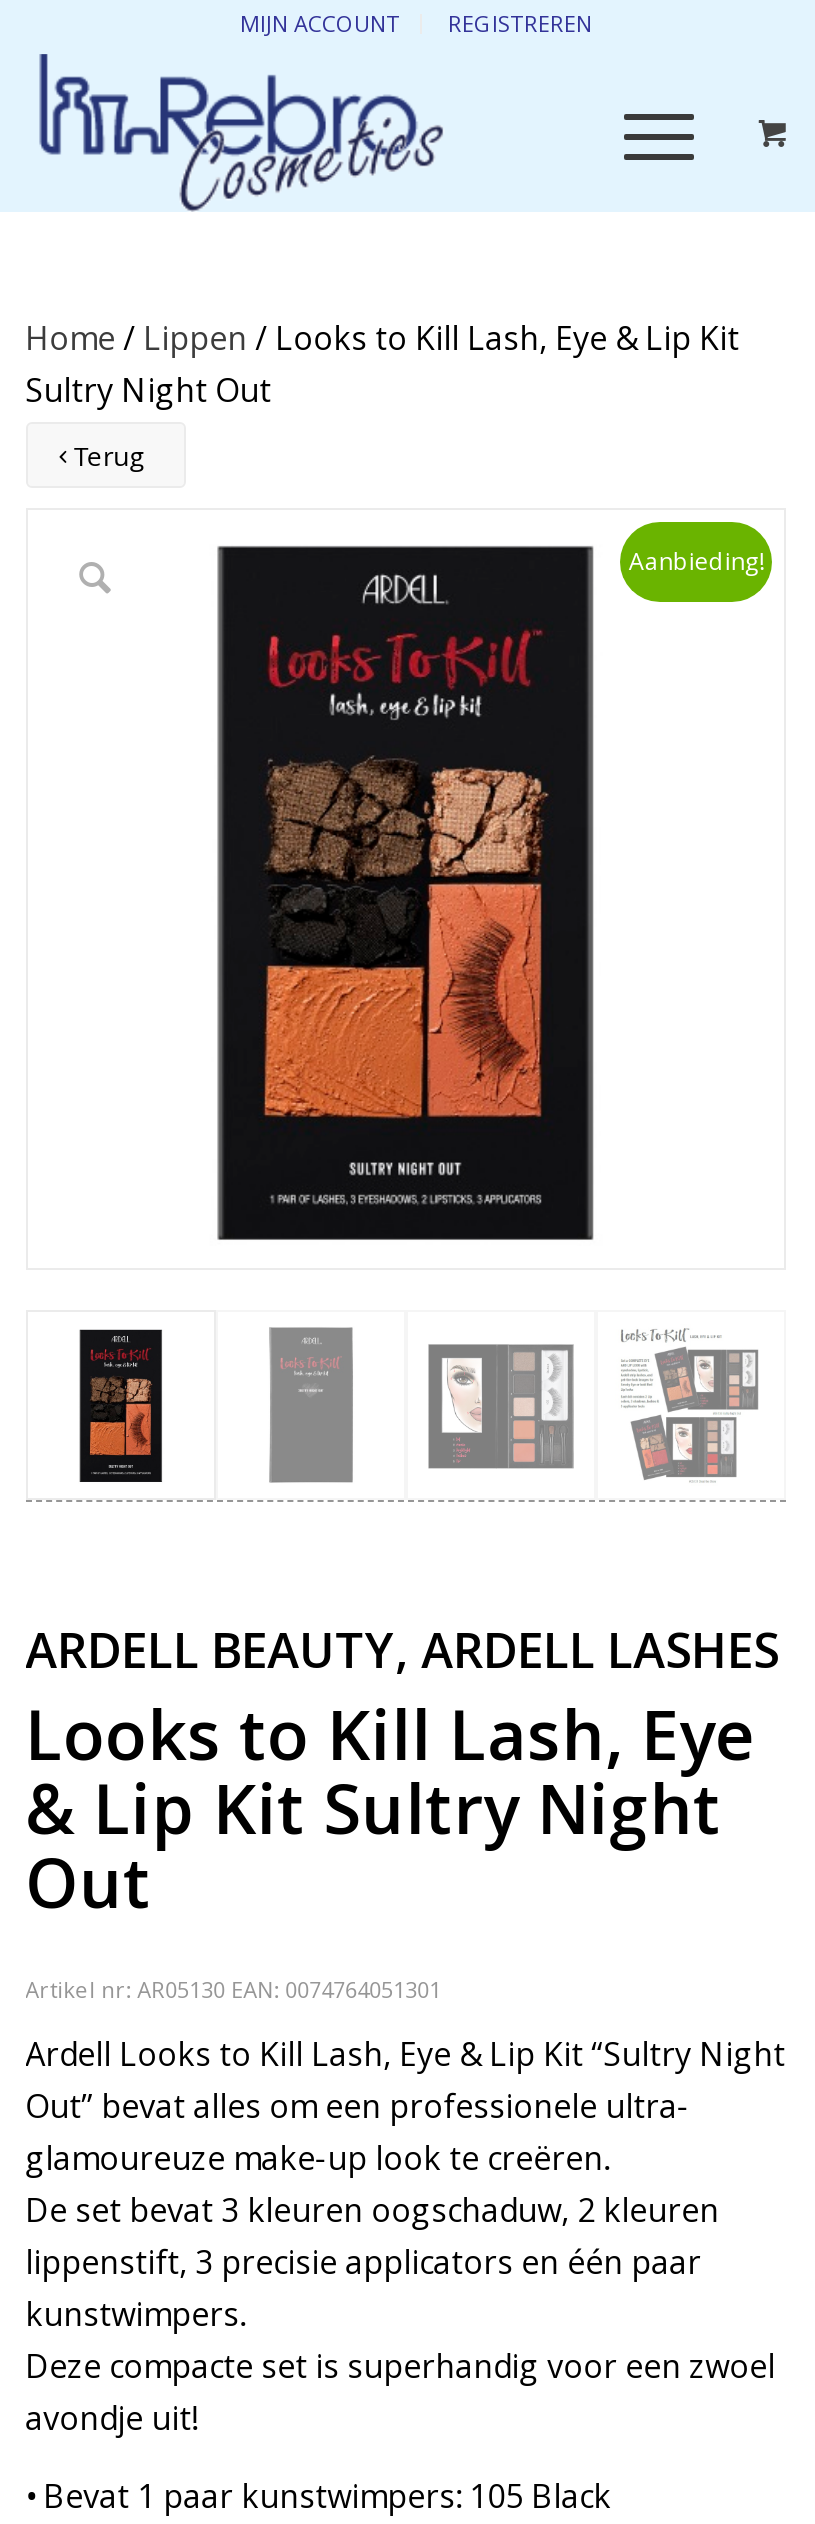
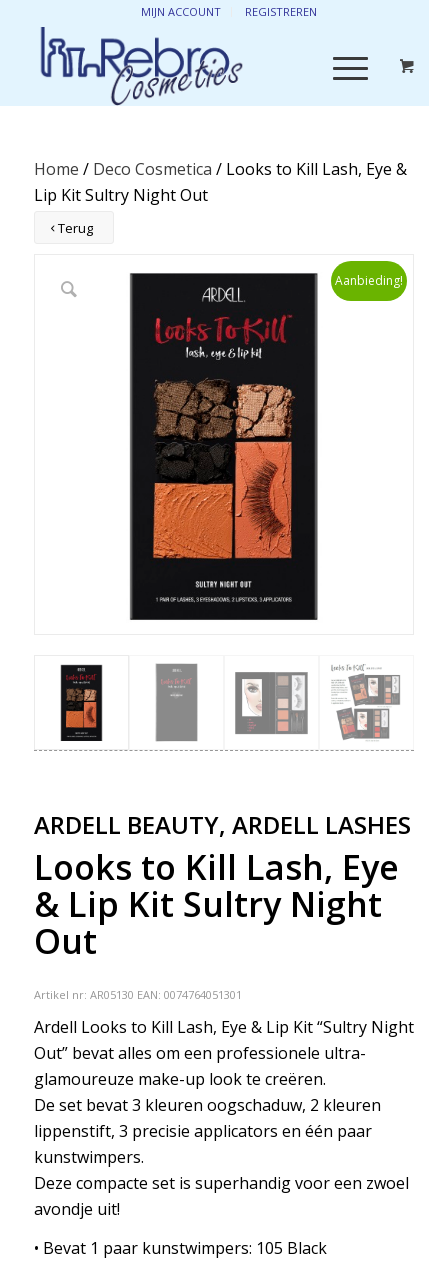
- Home / Lippen / Looks to Kill Lash, Eye & Lip Kit
- Sultry Night Out
+ Home / Deco Cosmetica / Looks to Kill Lash, Eye &
+ Lip Kit Sultry Night Out
